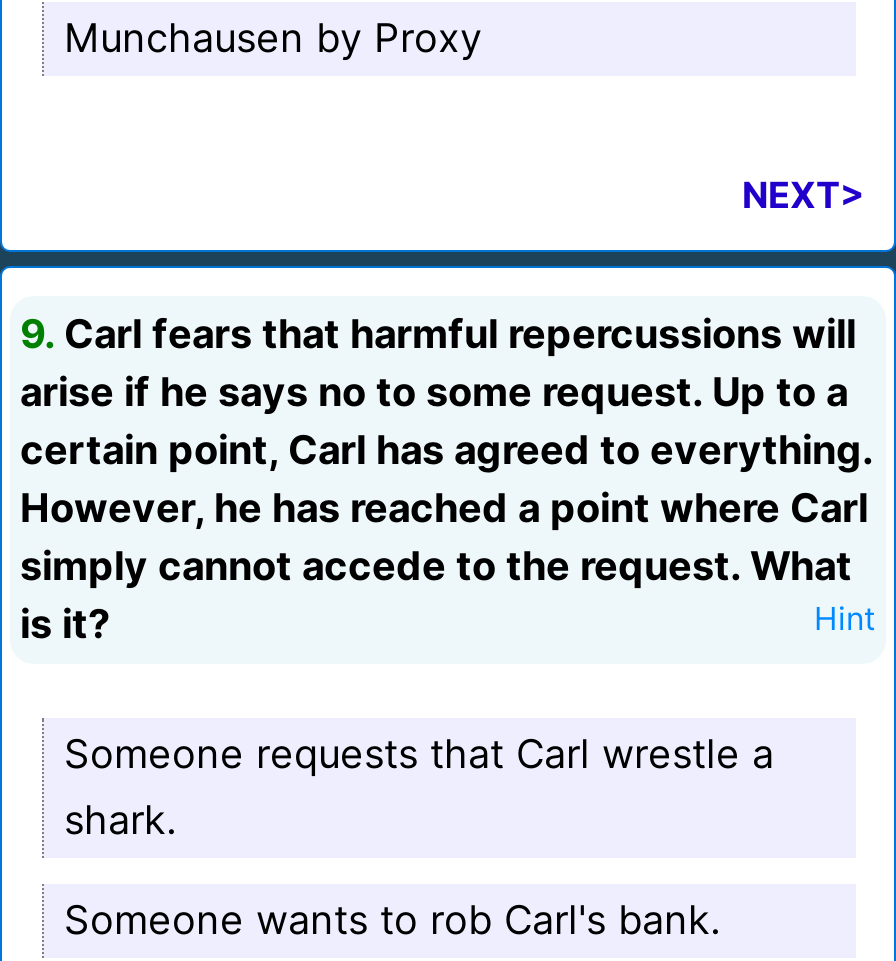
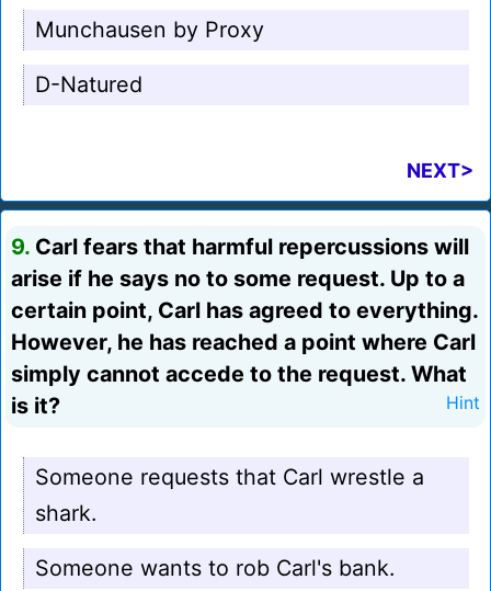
+ D-Natured
